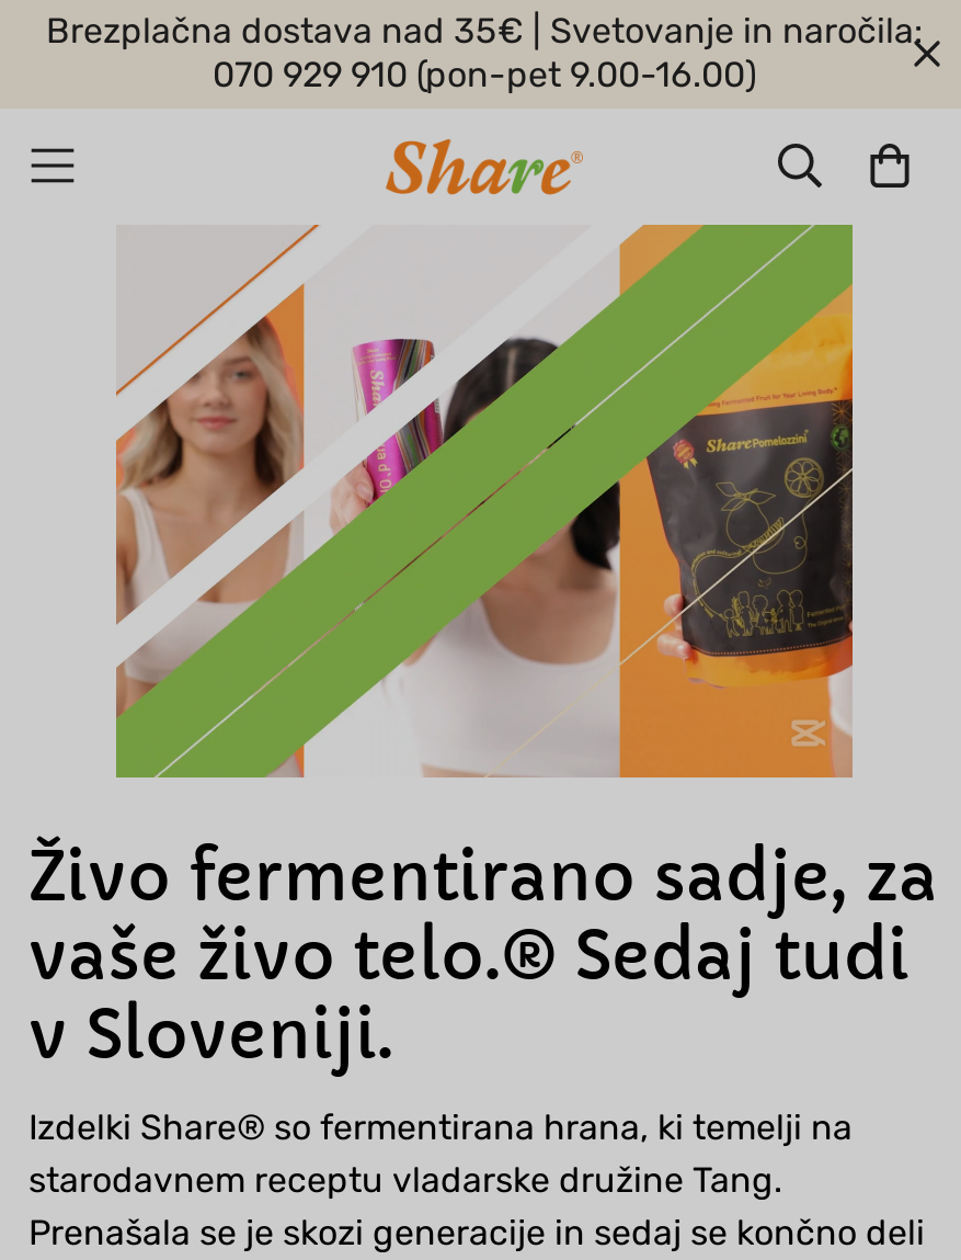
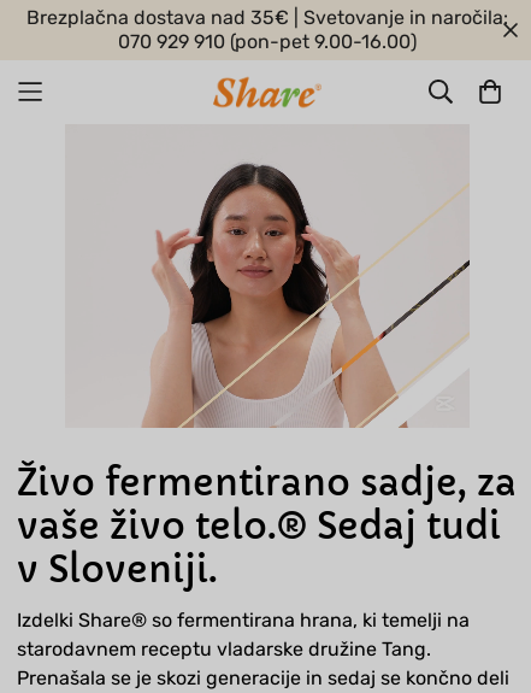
- [image]
+ [image]
